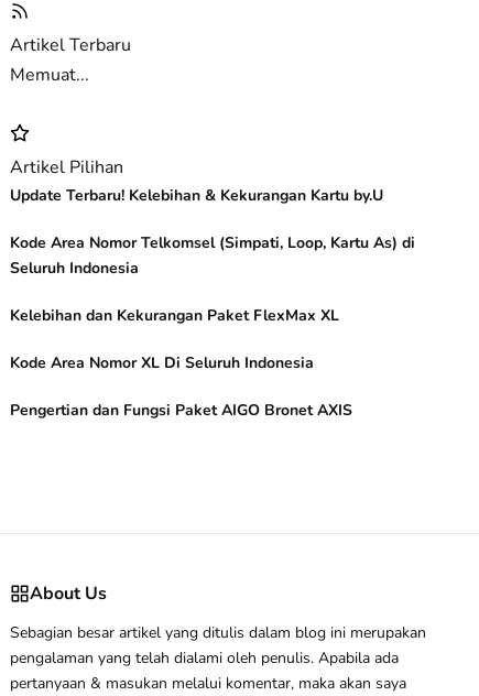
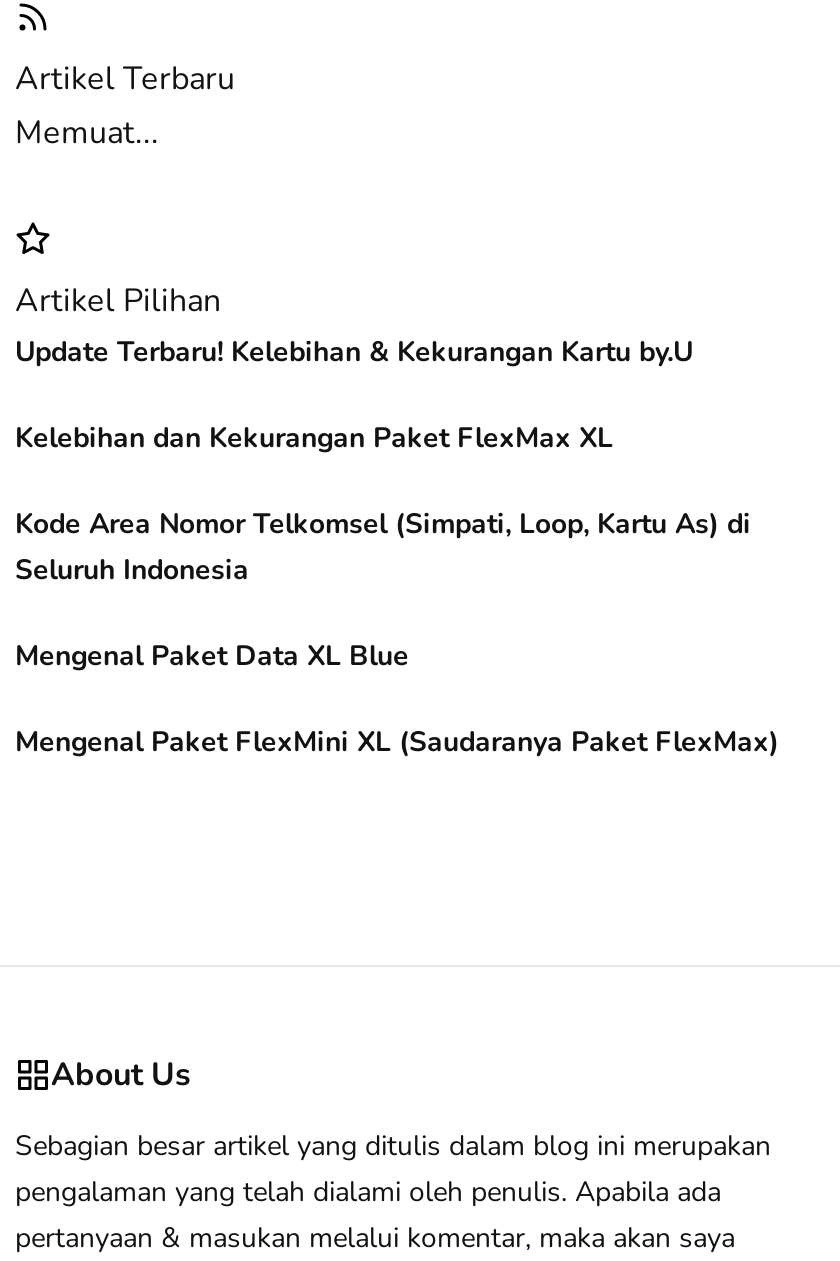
moved down: Kode Area Nomor Telkomsel (Simpati, Loop, Kartu As) di | Seluruh Indonesia

moved up: Kelebihan dan Kekurangan Paket FlexMax XL

- Kode Area Nomor XL Di Seluruh Indonesia
- Pengertian dan Fungsi Paket AIGO Bronet AXIS
+ Mengenal Paket Data XL Blue
+ Mengenal Paket FlexMini XL (Saudaranya Paket FlexMax)
